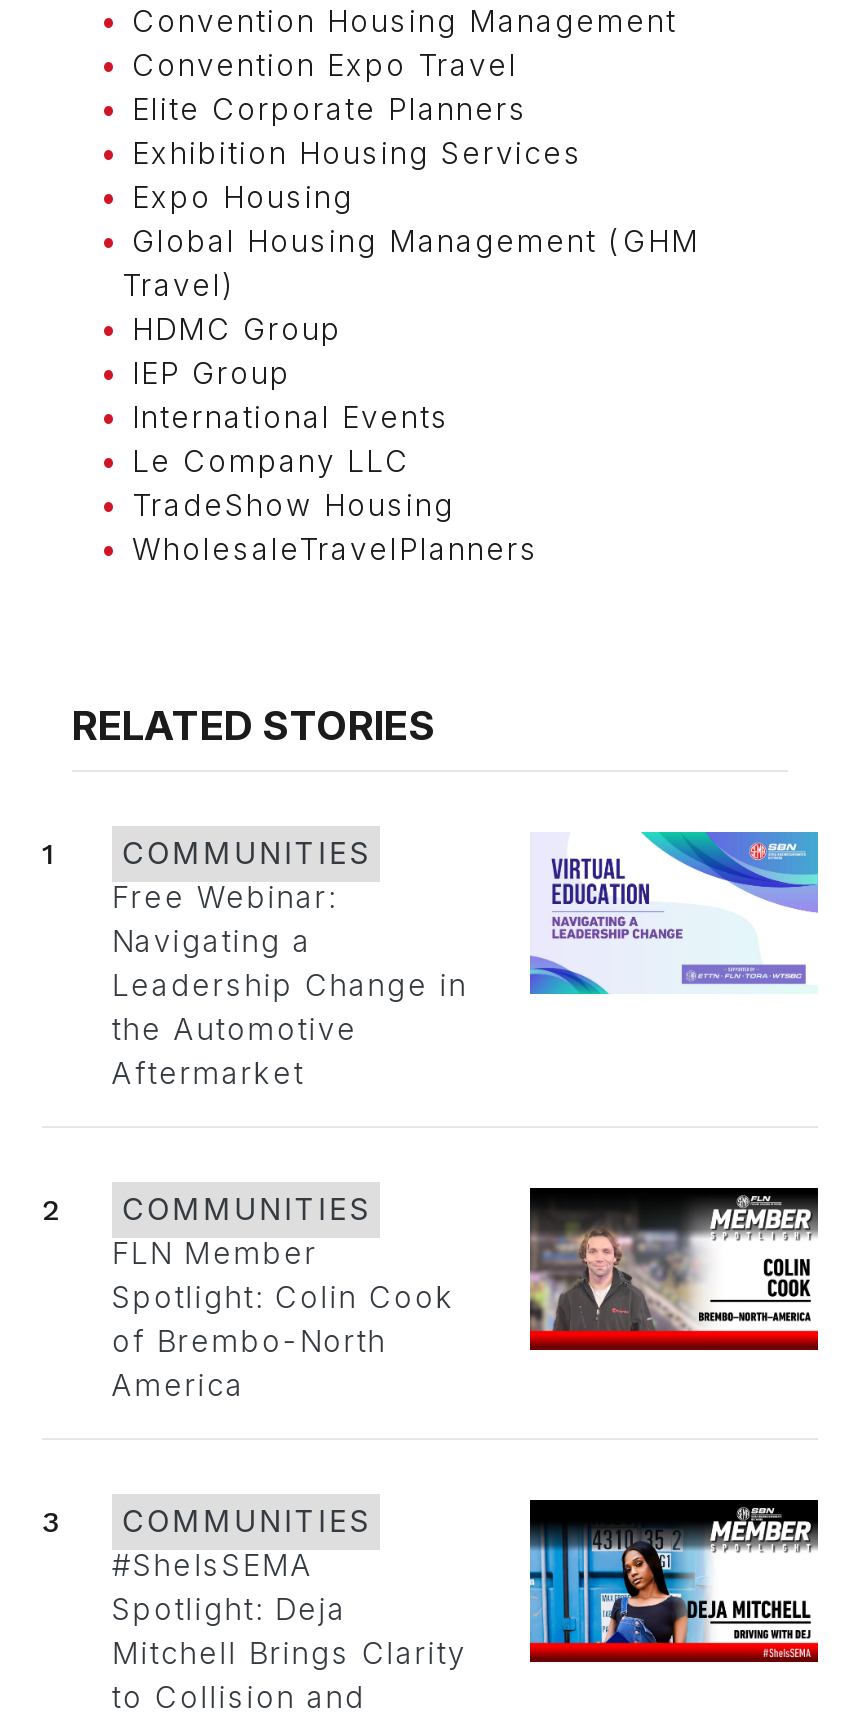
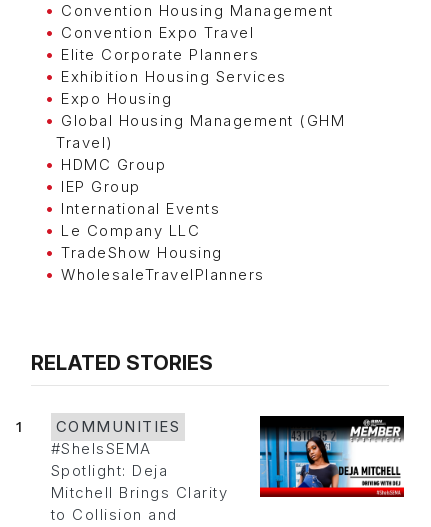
- [image]
- Free Webinar:
- Navigating a
- Leadership Change in
- the Automotive
- Aftermarket

- [image]
- 2
- COMMUNITIES
- FLN Member
- Spotlight: Colin Cook
- of Brembo-North
- America

- 3
- COMMUNITIES
